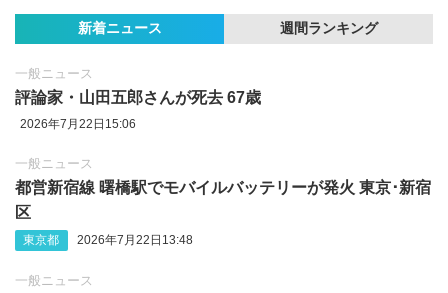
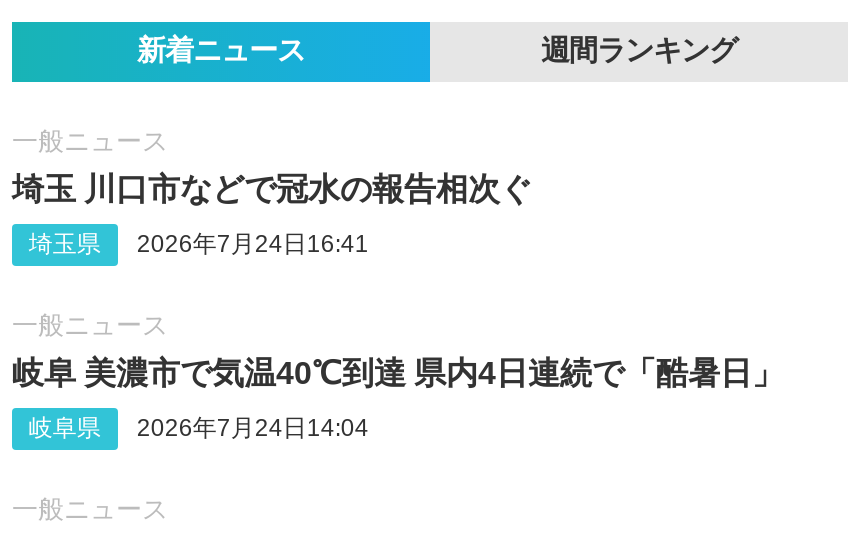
- 評論家・山田五郎さんが死去 67歳
+ 埼玉 川口市などで冠水の報告相次ぐ

- 2026年7月22日15:06
+ 埼玉県
+ 2026年7月24日16:41

- 都営新宿線 曙橋駅でモバイルバッテリーが発火 東京･新宿
- 区
- 東京都
- 2026年7月22日13:48
+ 岐阜 美濃市で気温40℃到達 県内4日連続で「酷暑日」
+ 岐阜県
+ 2026年7月24日14:04
